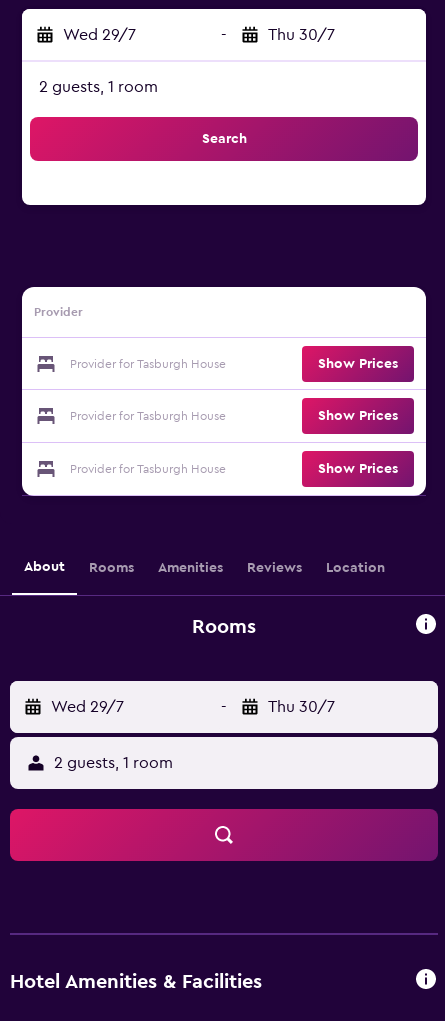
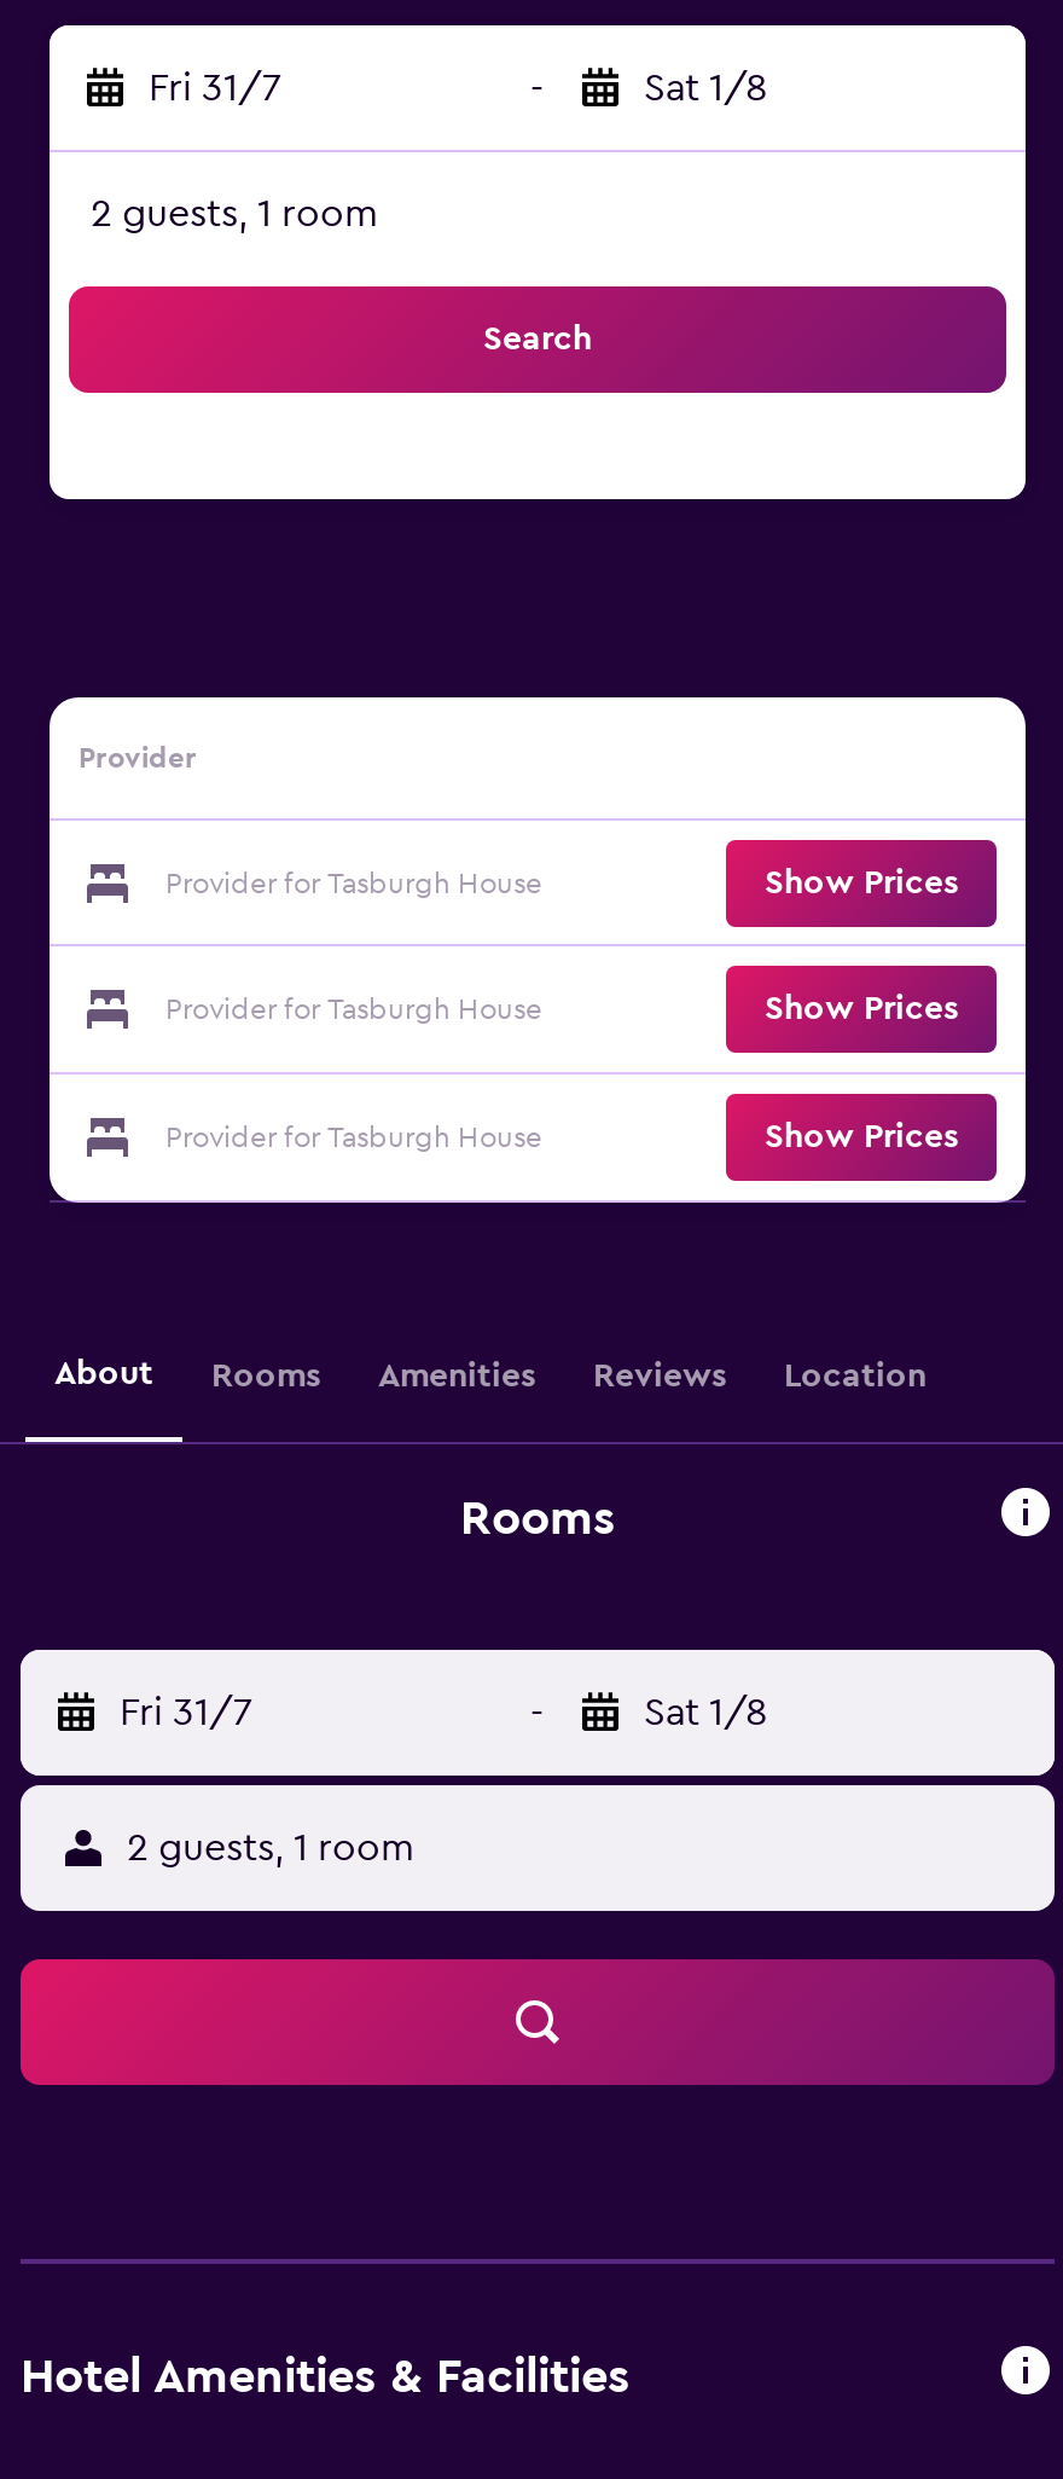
- Wed 29/7
+ Fri 31/7

- Thu 30/7
+ Sat 1/8

- Wed 29/7
+ Fri 31/7

- Thu 30/7
+ Sat 1/8
